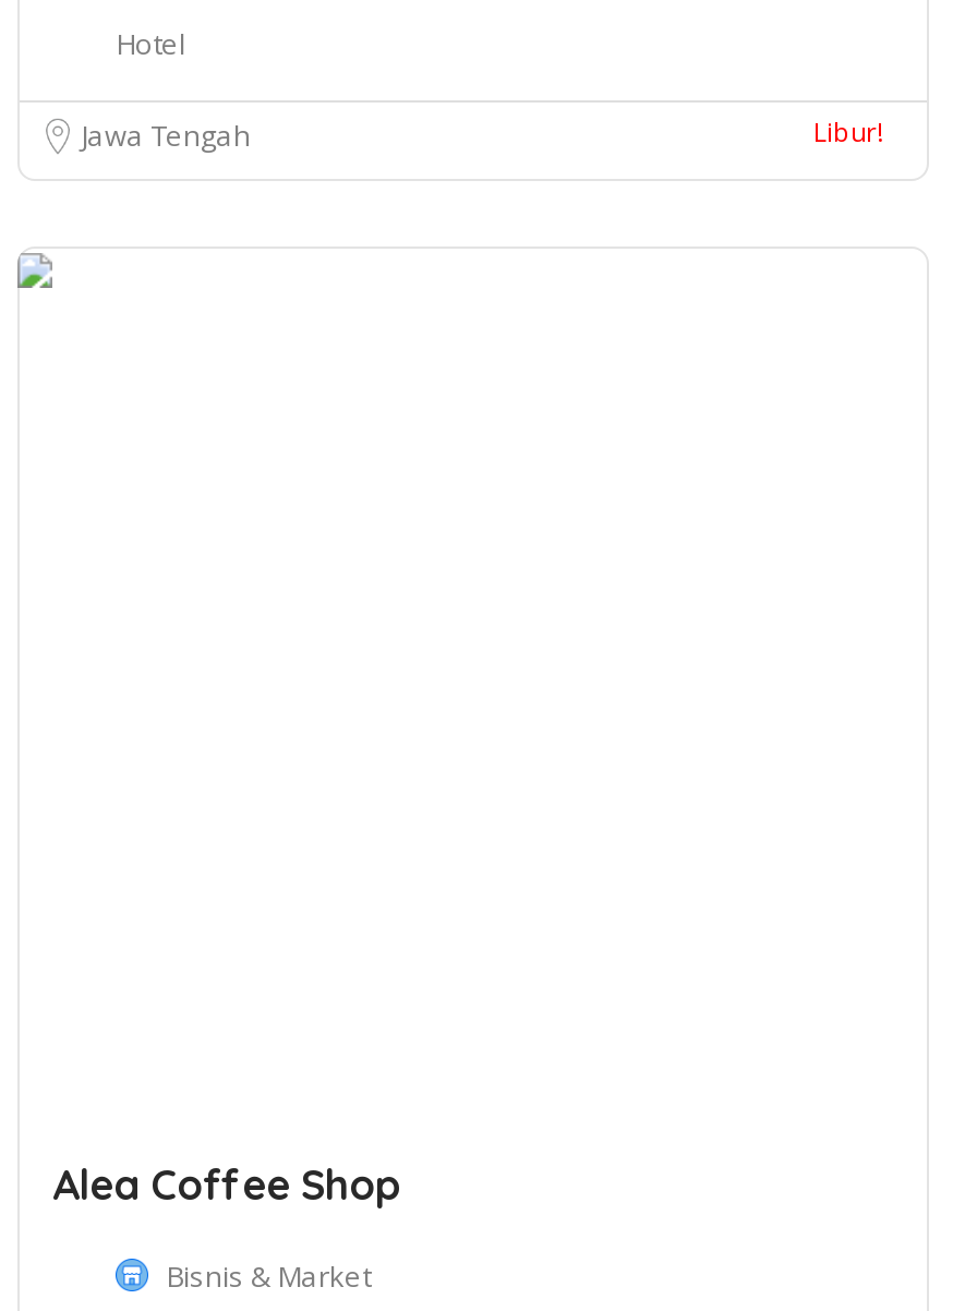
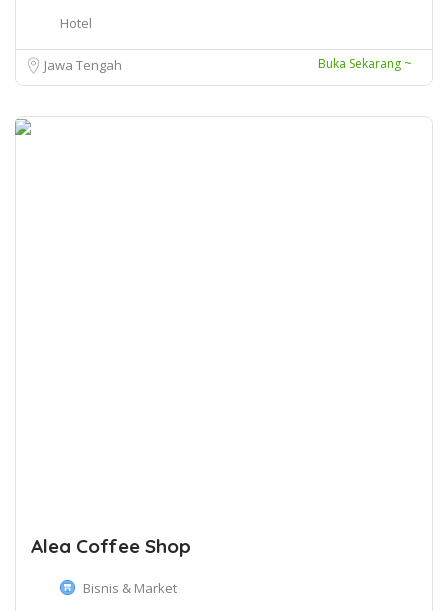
- Libur!
+ Buka Sekarang ~
